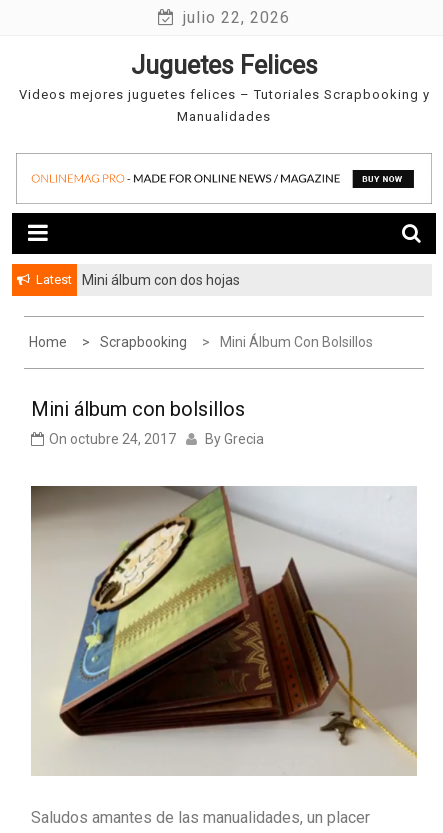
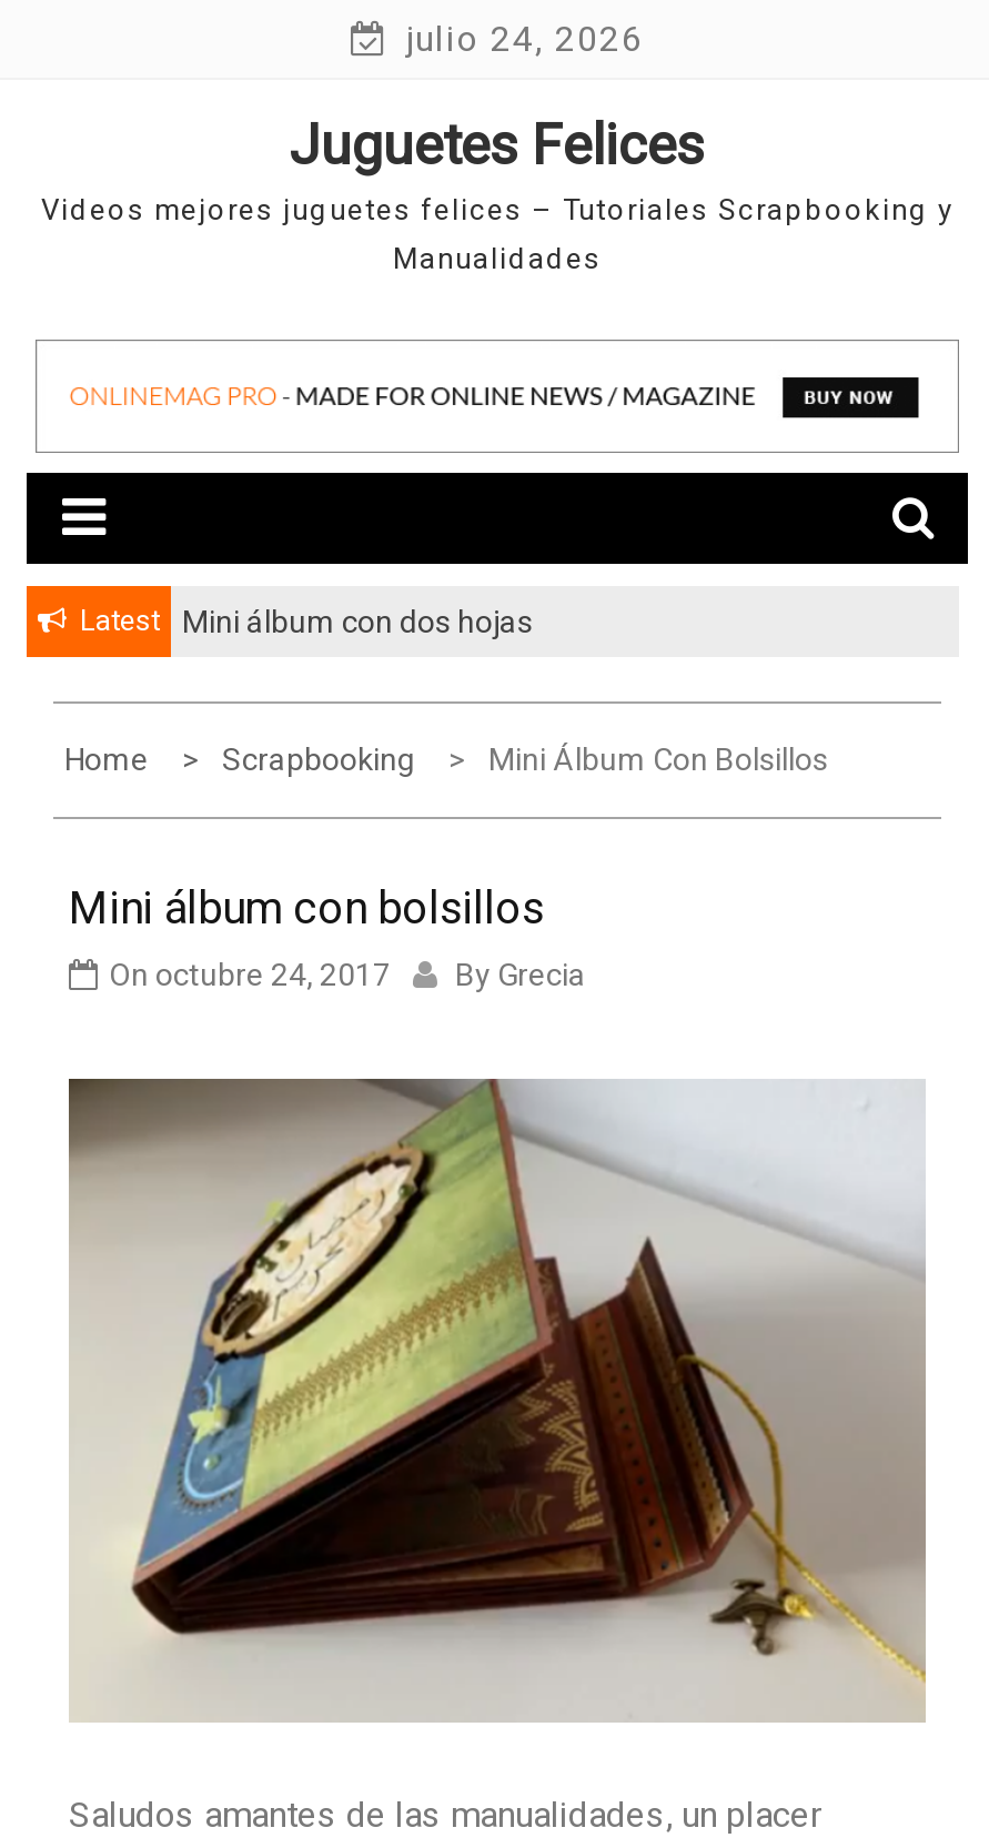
- julio 22, 2026
+ julio 24, 2026
